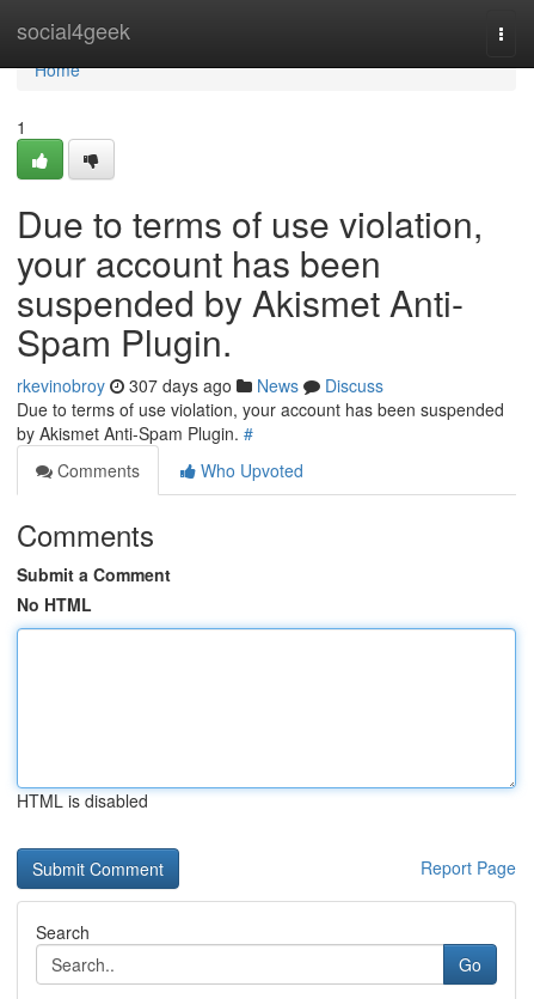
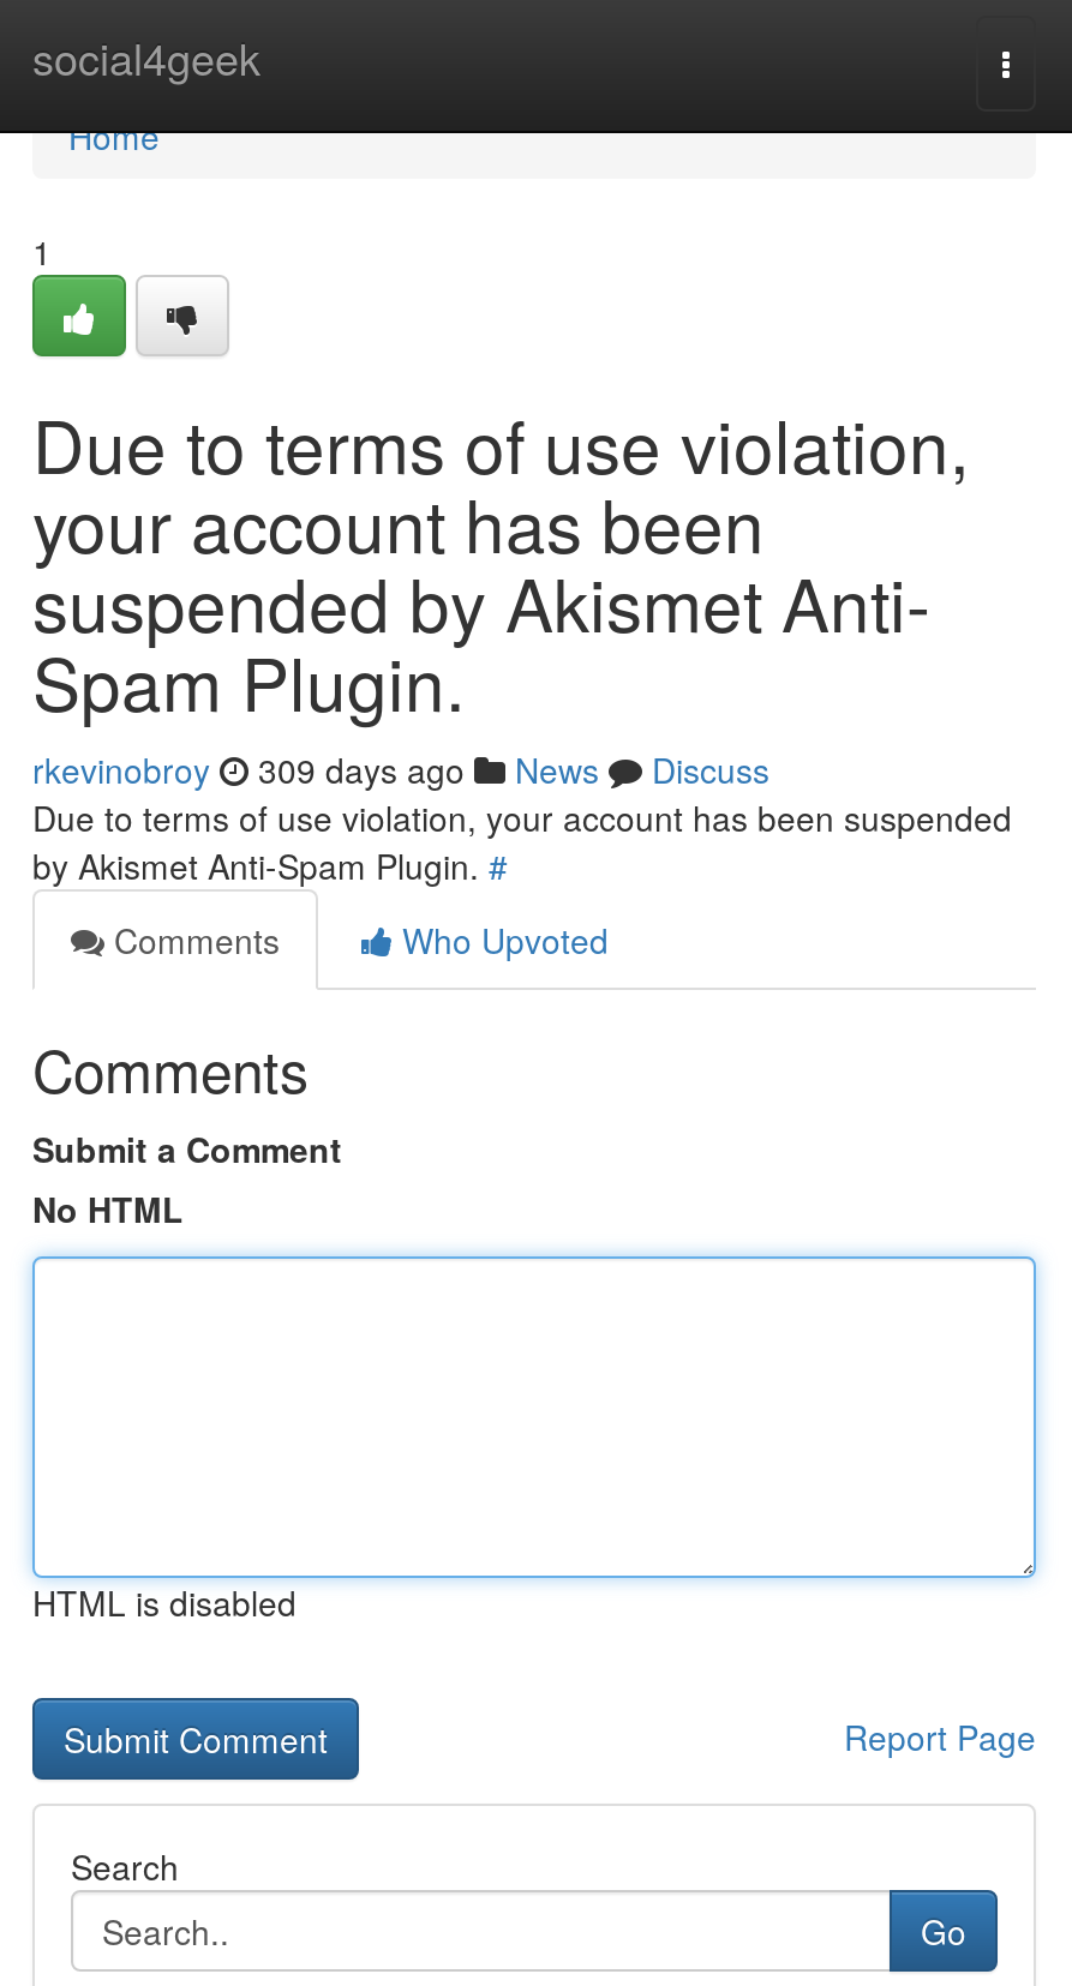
- rkevinobroy 307 days ago News Discuss
+ rkevinobroy 309 days ago News Discuss
